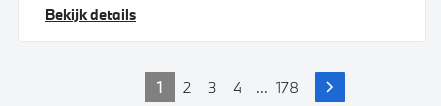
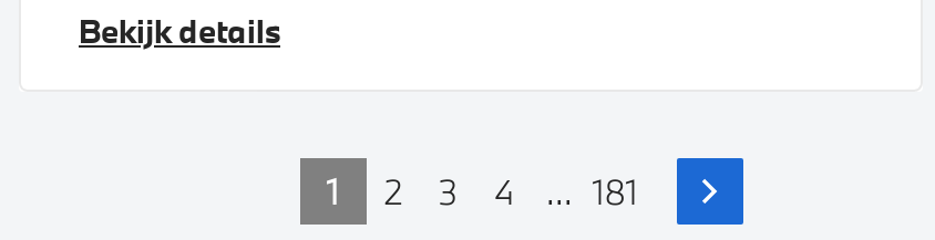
- 1 2 3 4 ... 178
+ 1 2 3 4 ... 181
